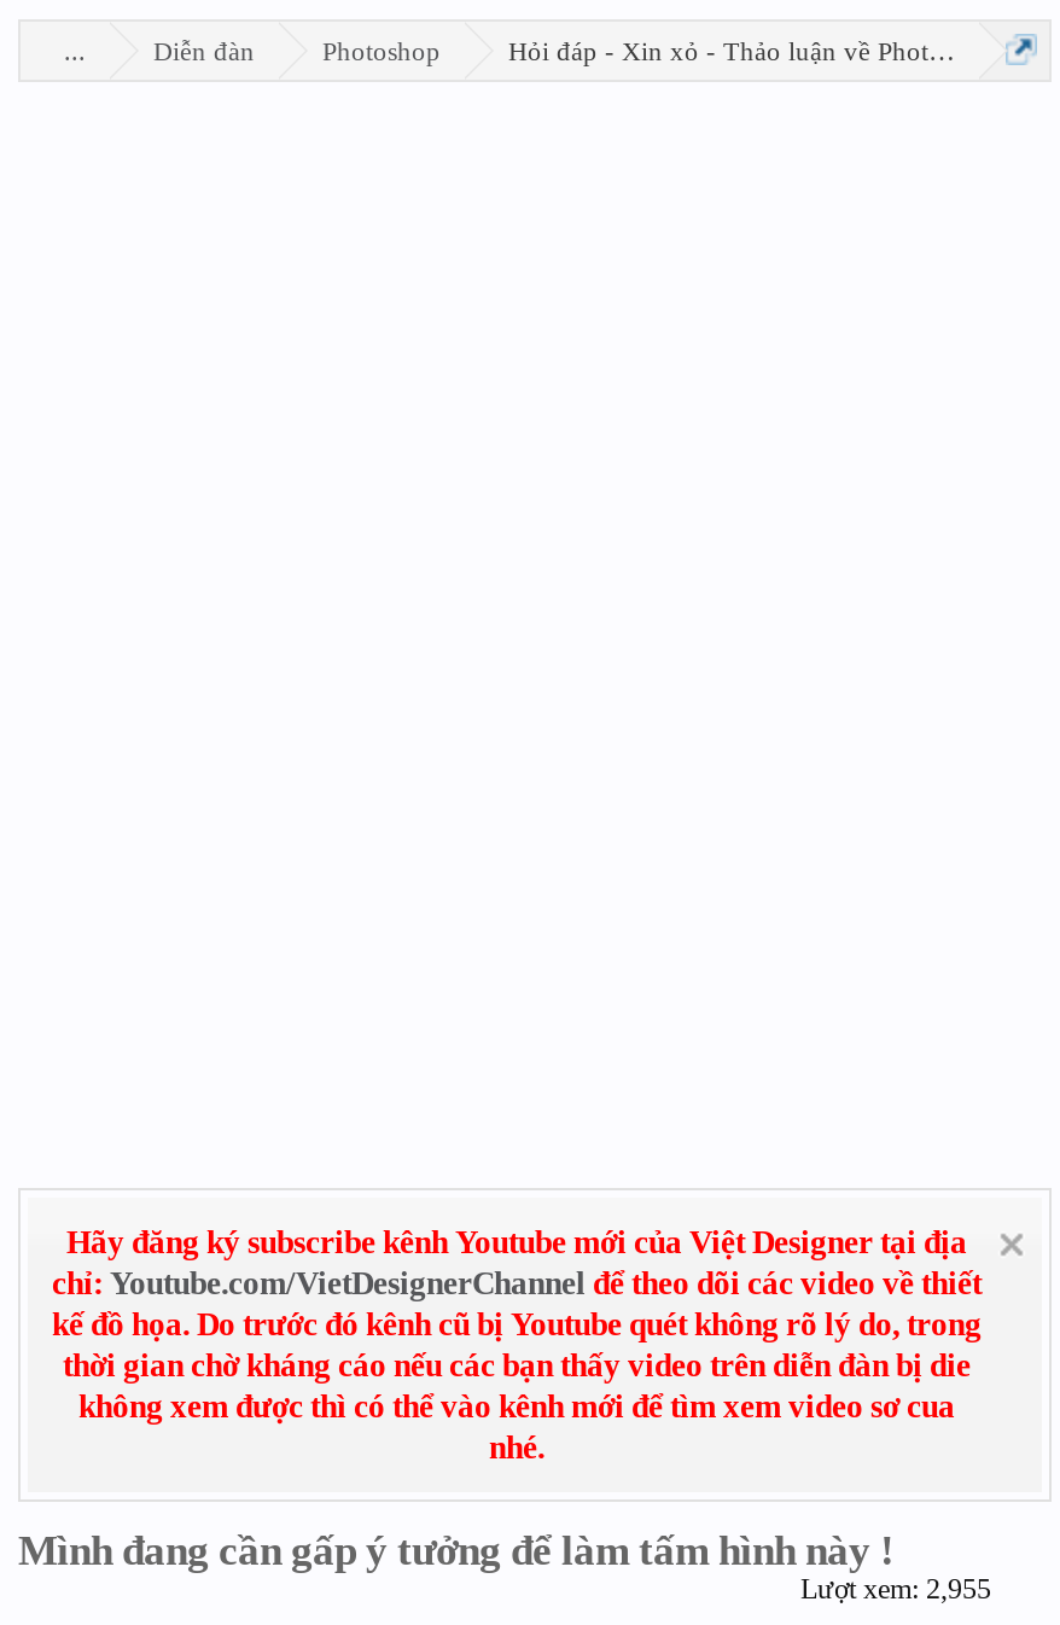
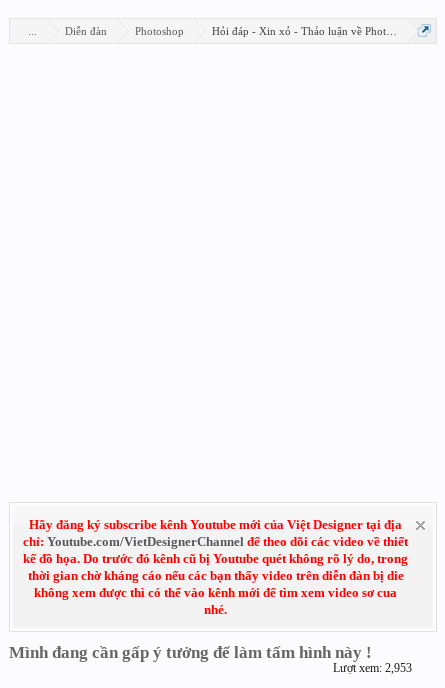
- Lượt xem: 2,955
+ Lượt xem: 2,953
